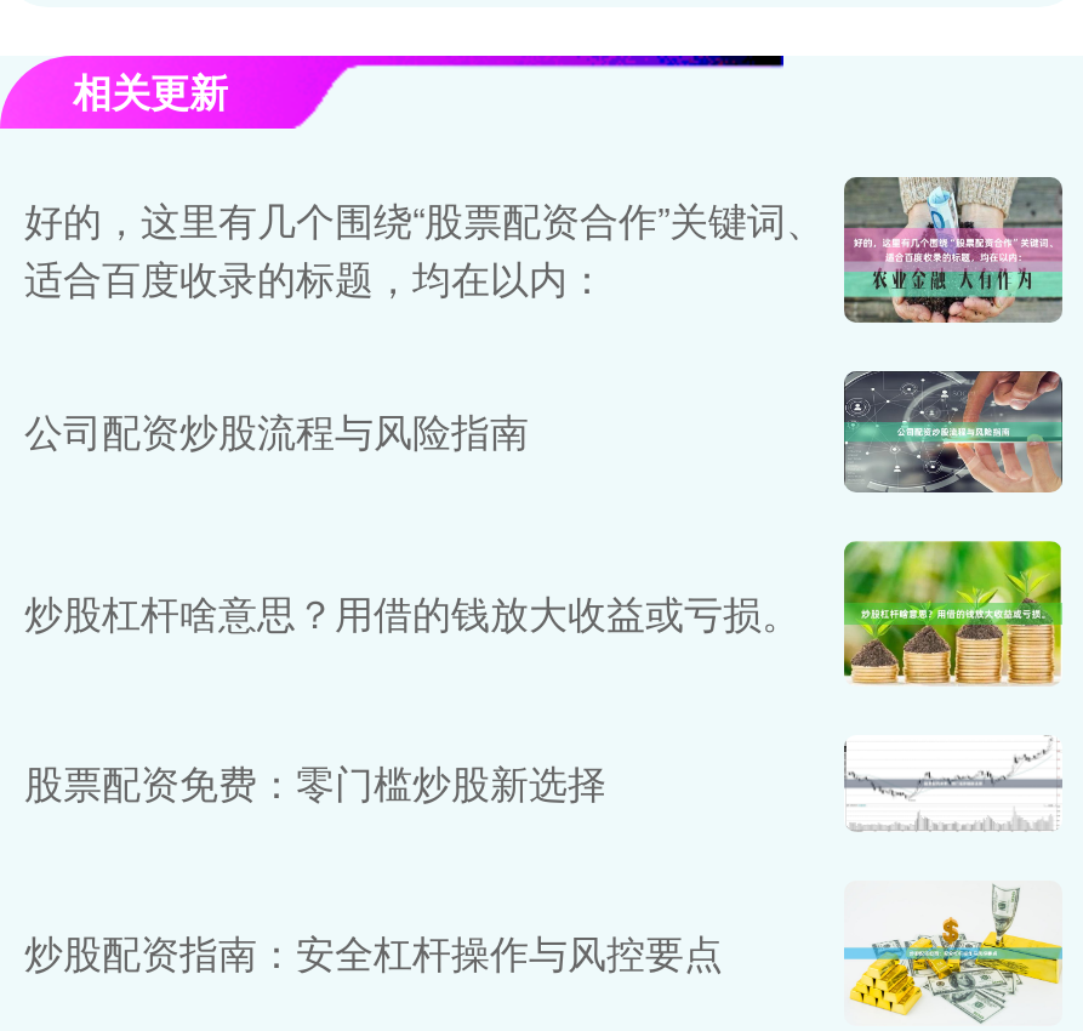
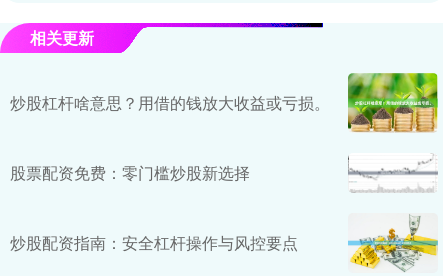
- [image]
- 好的，这里有几个围绕“股票配资合作”关键词、
- 适合百度收录的标题，均在以内：
- 公司配资炒股流程与风险指南

- [image]
